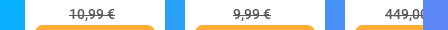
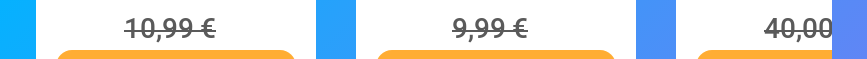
- 449,00 €
+ 40,00 €
